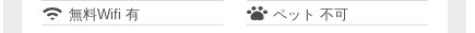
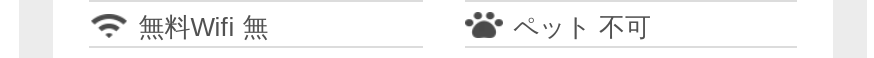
- 無料Wifi 有
+ 無料Wifi 無
